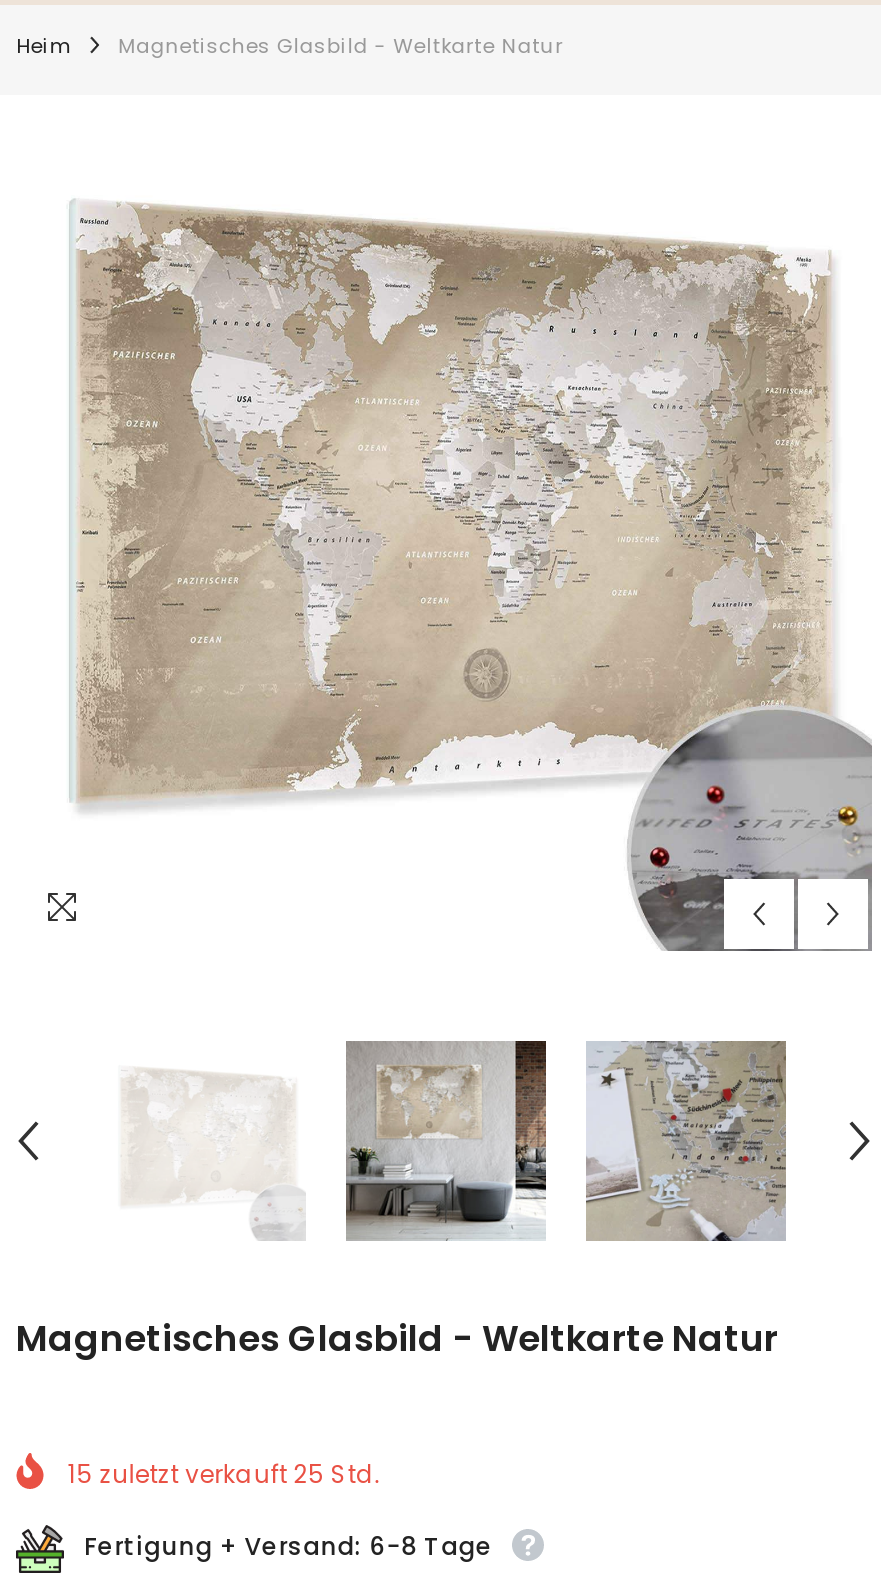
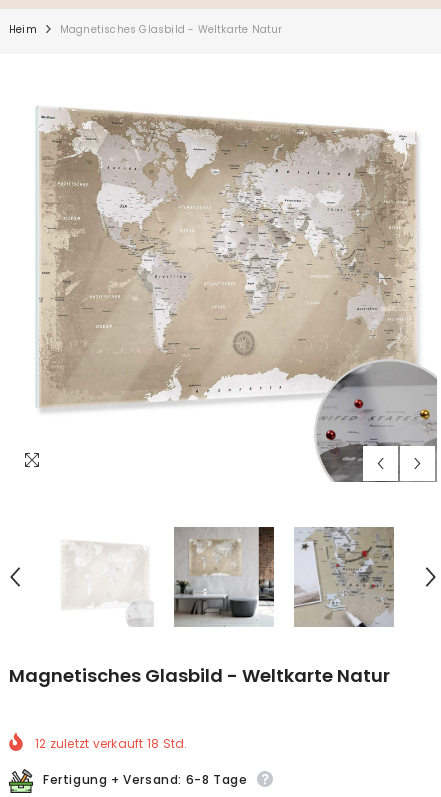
- 15 zuletzt verkauft 25 Std.
+ 12 zuletzt verkauft 18 Std.
